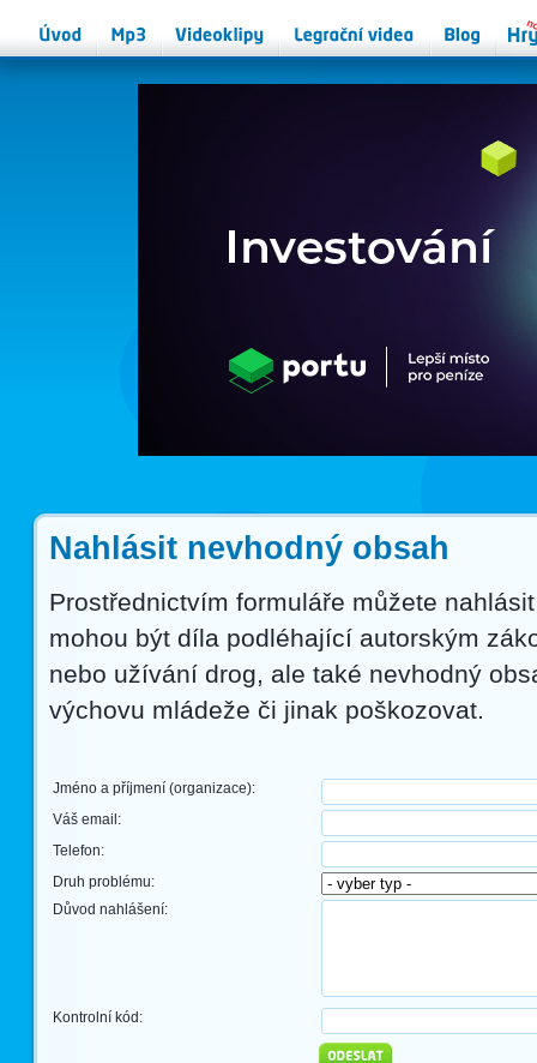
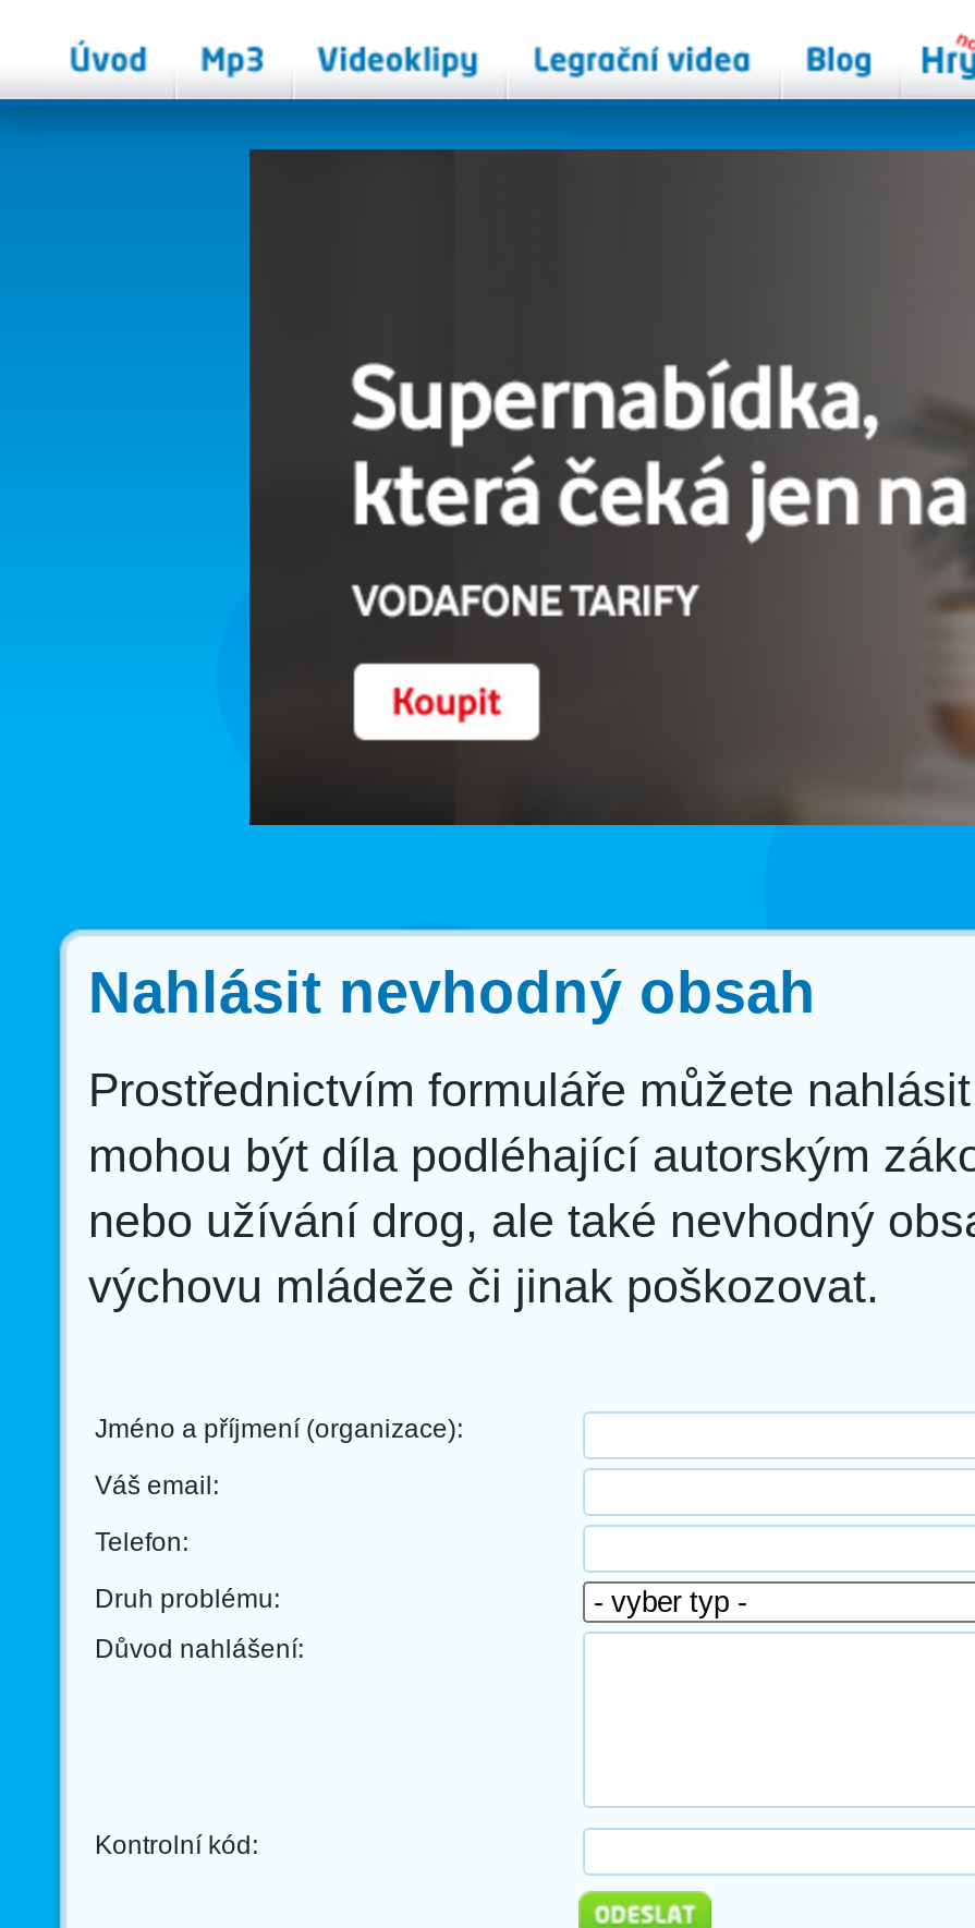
- [image]
+ [image]
